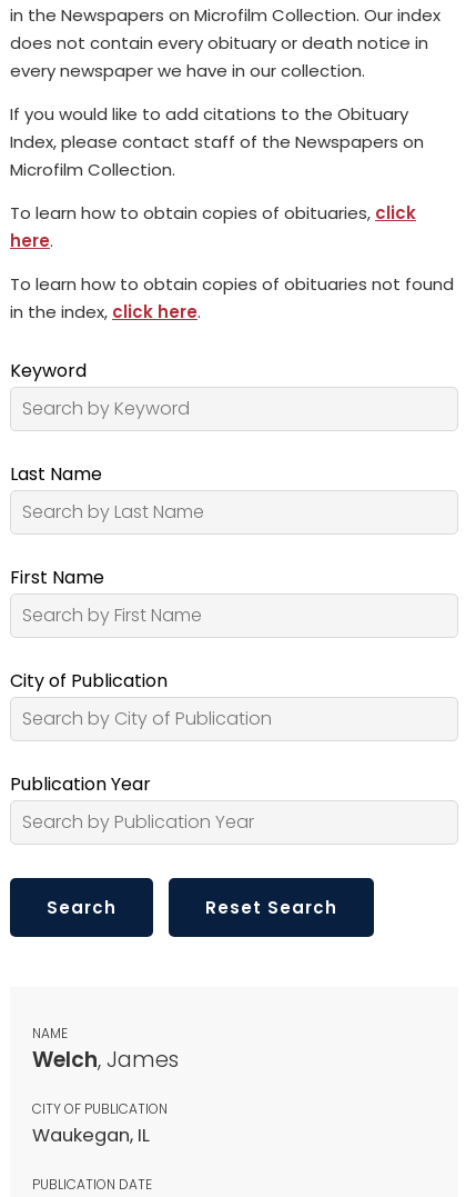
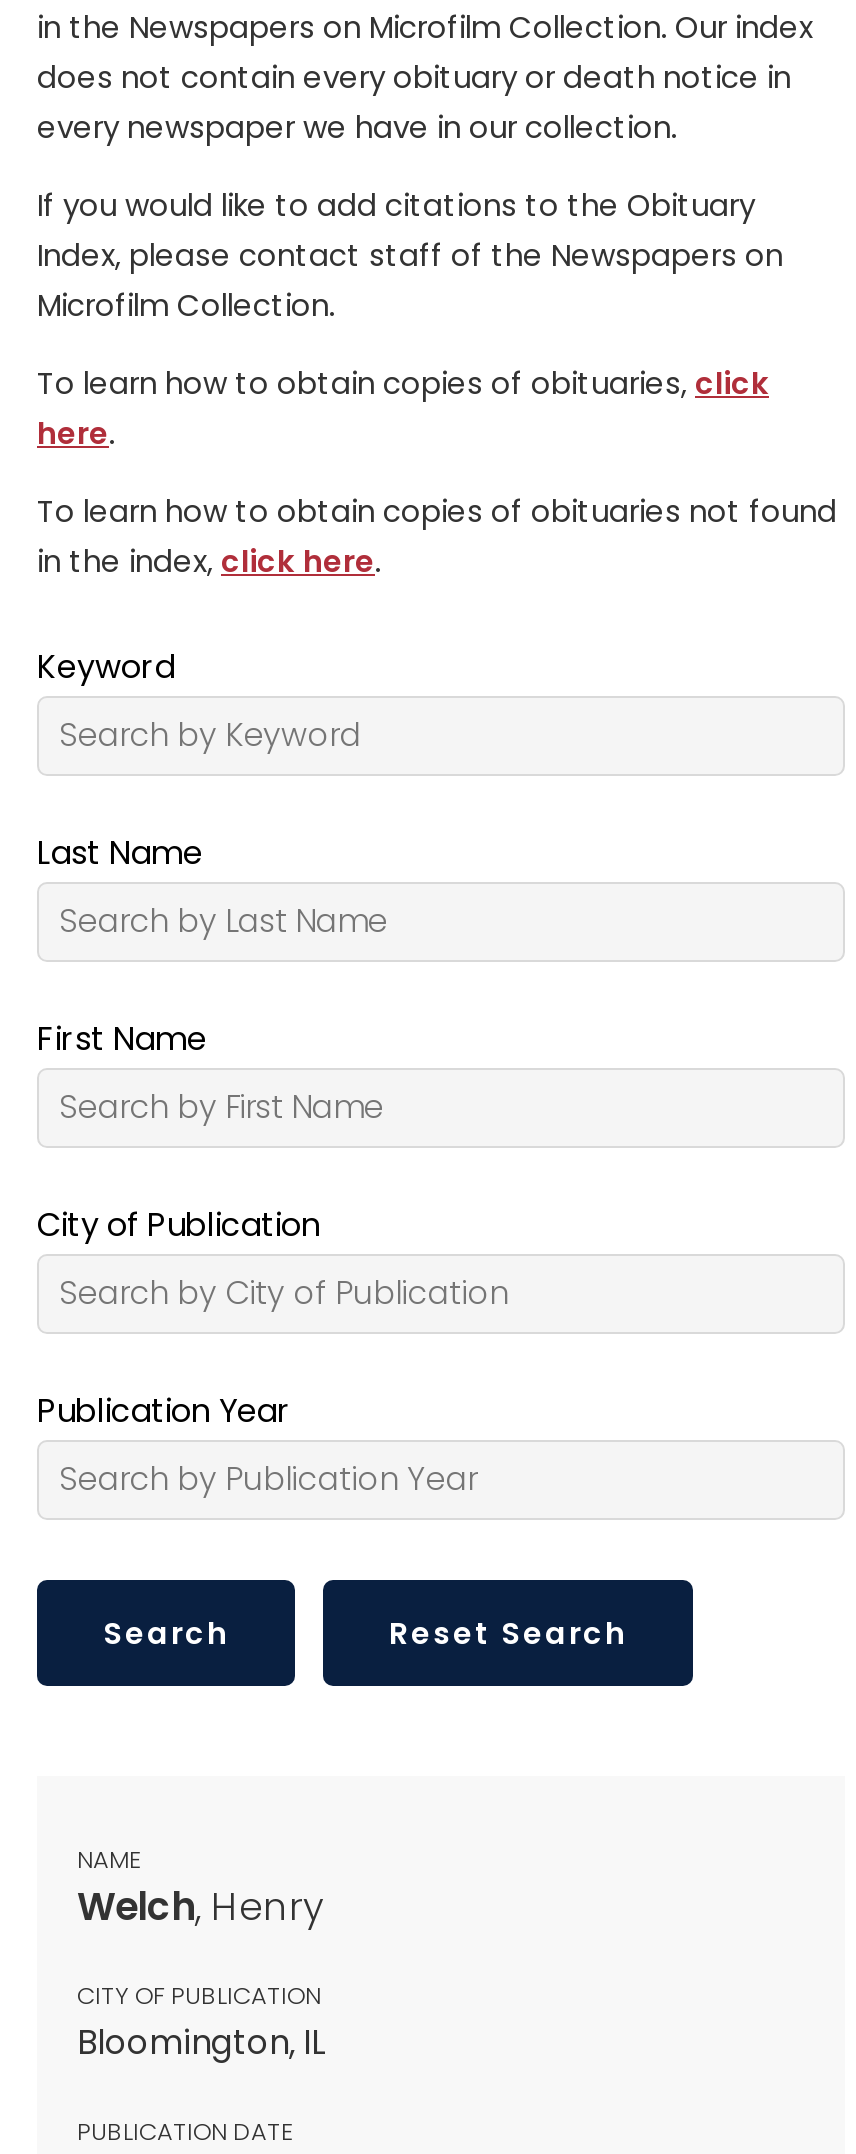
- Welch, James
+ Welch, Henry

- Waukegan, IL
+ Bloomington, IL
